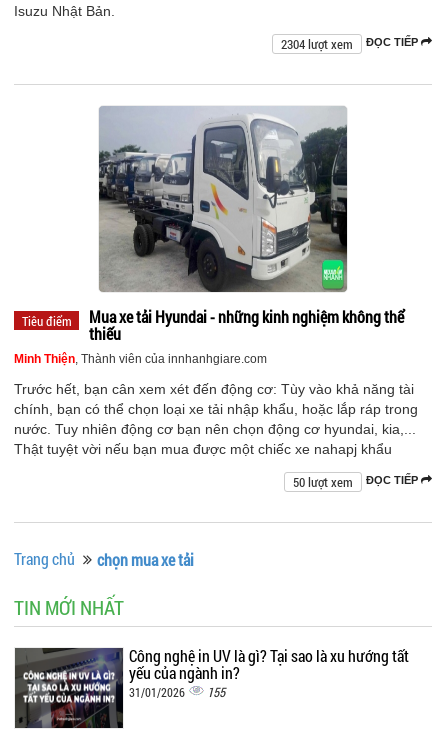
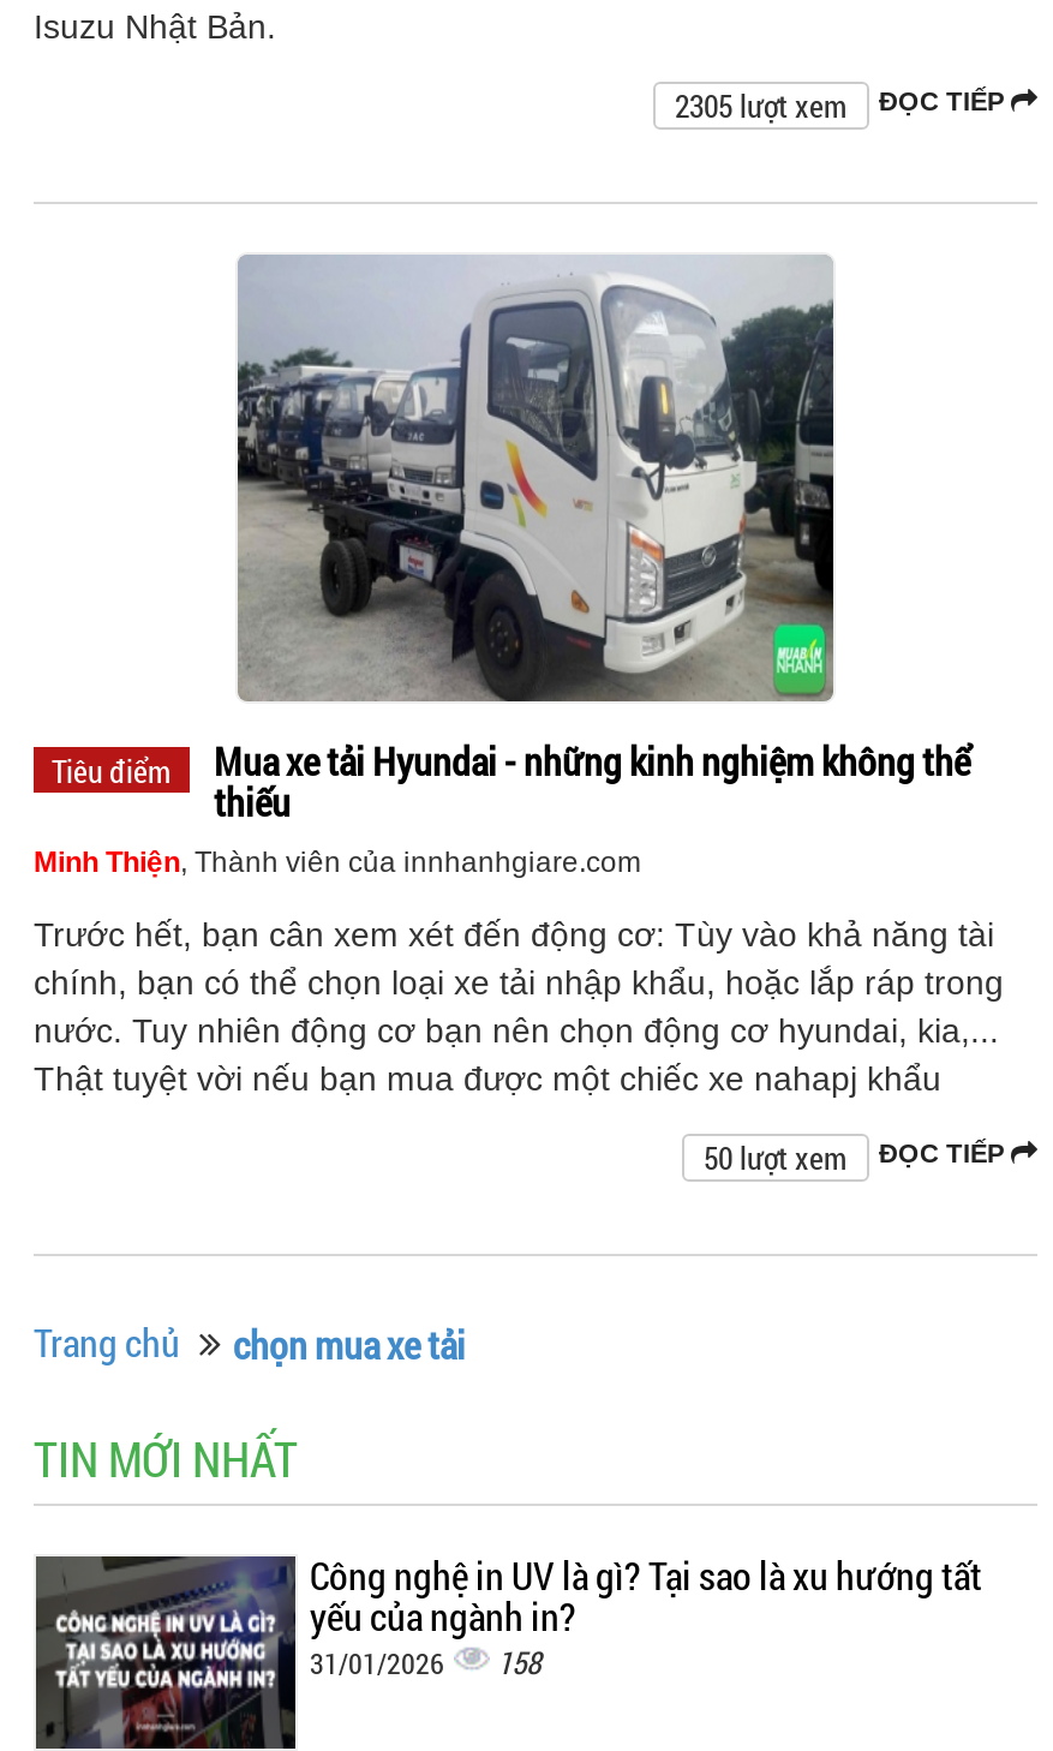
- 2304 lượt xem ĐỌC TIẾP
+ 2305 lượt xem ĐỌC TIẾP

- 31/01/2026 155
+ 31/01/2026 158
